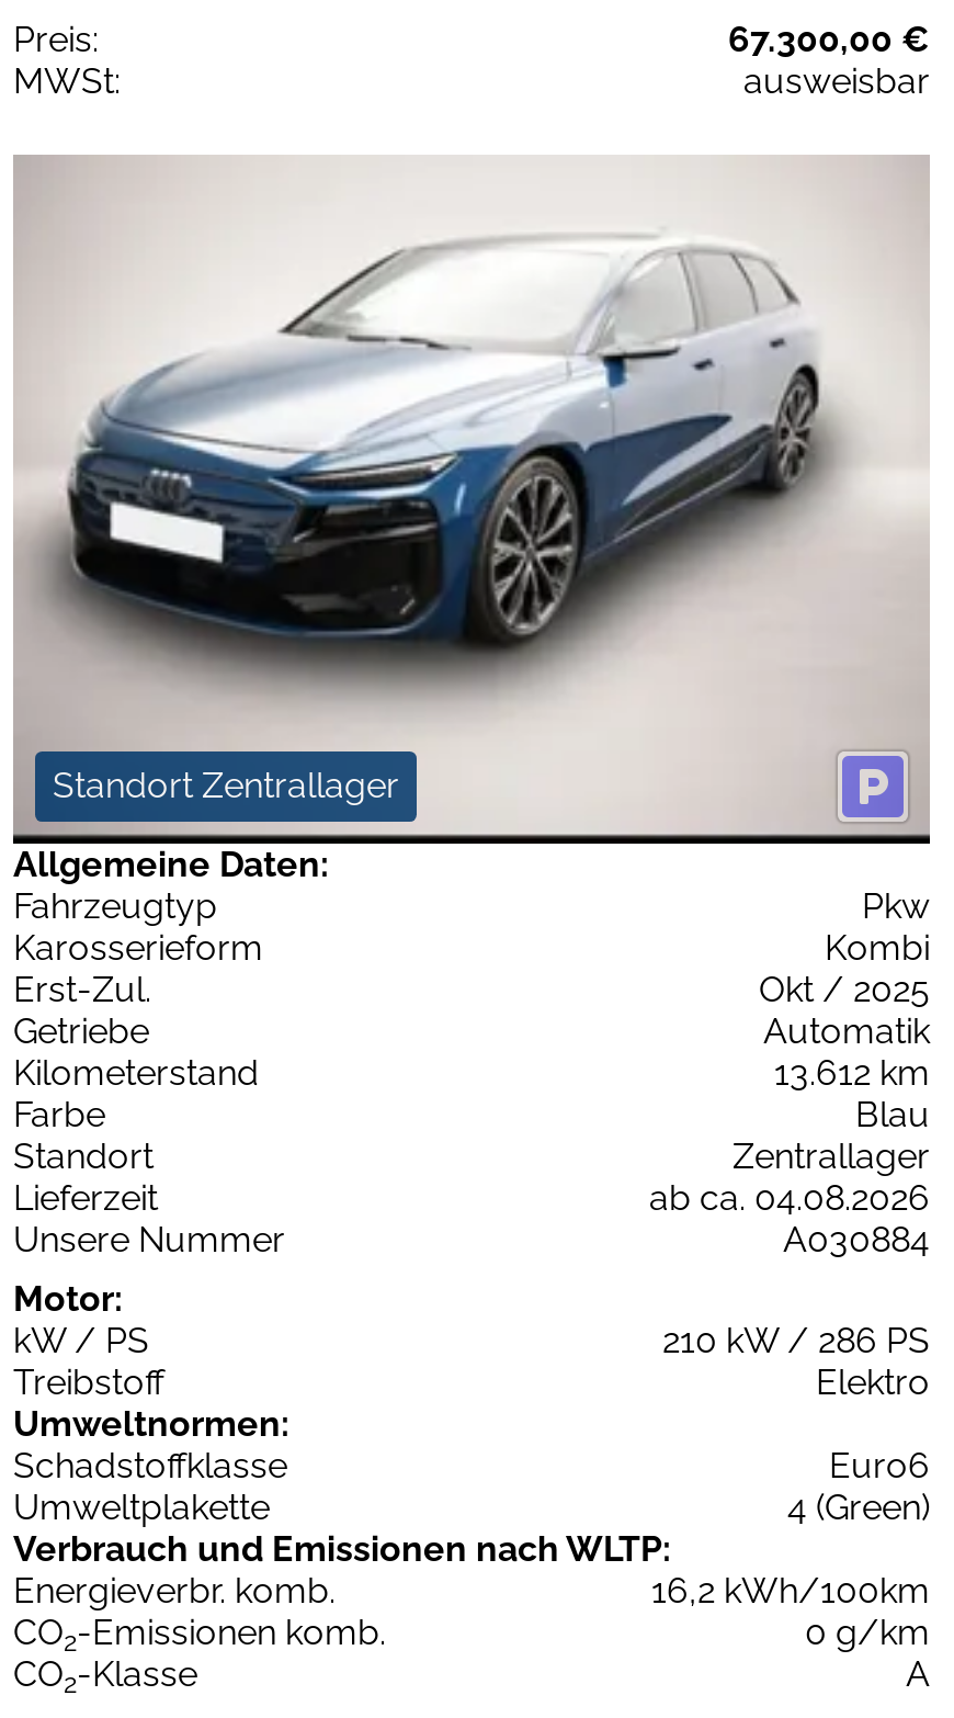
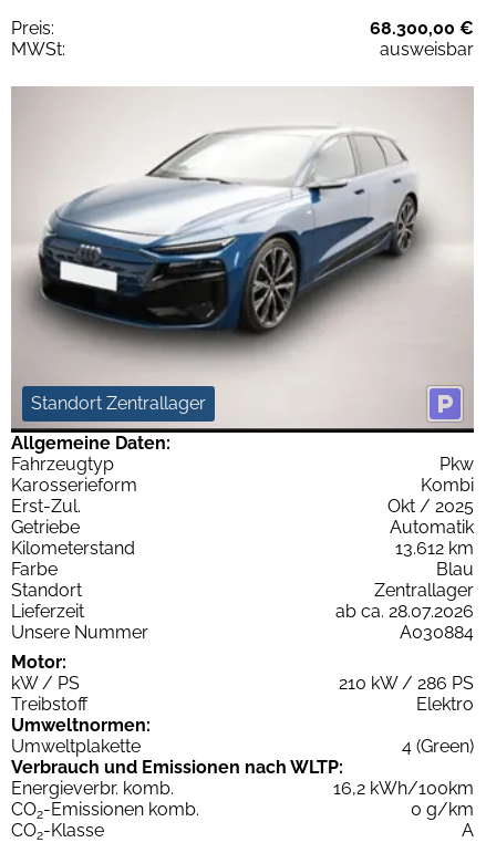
- 67.300,00 €
+ 68.300,00 €

- ab ca. 04.08.2026
+ ab ca. 28.07.2026

- Schadstoffklasse
- Euro6
